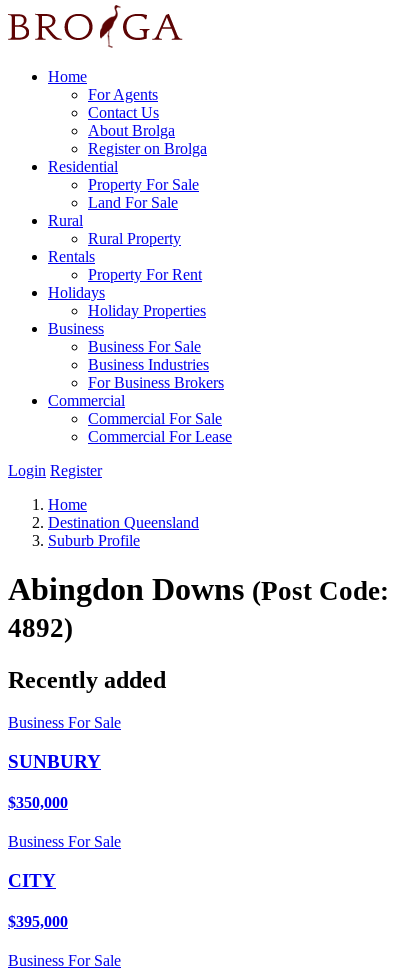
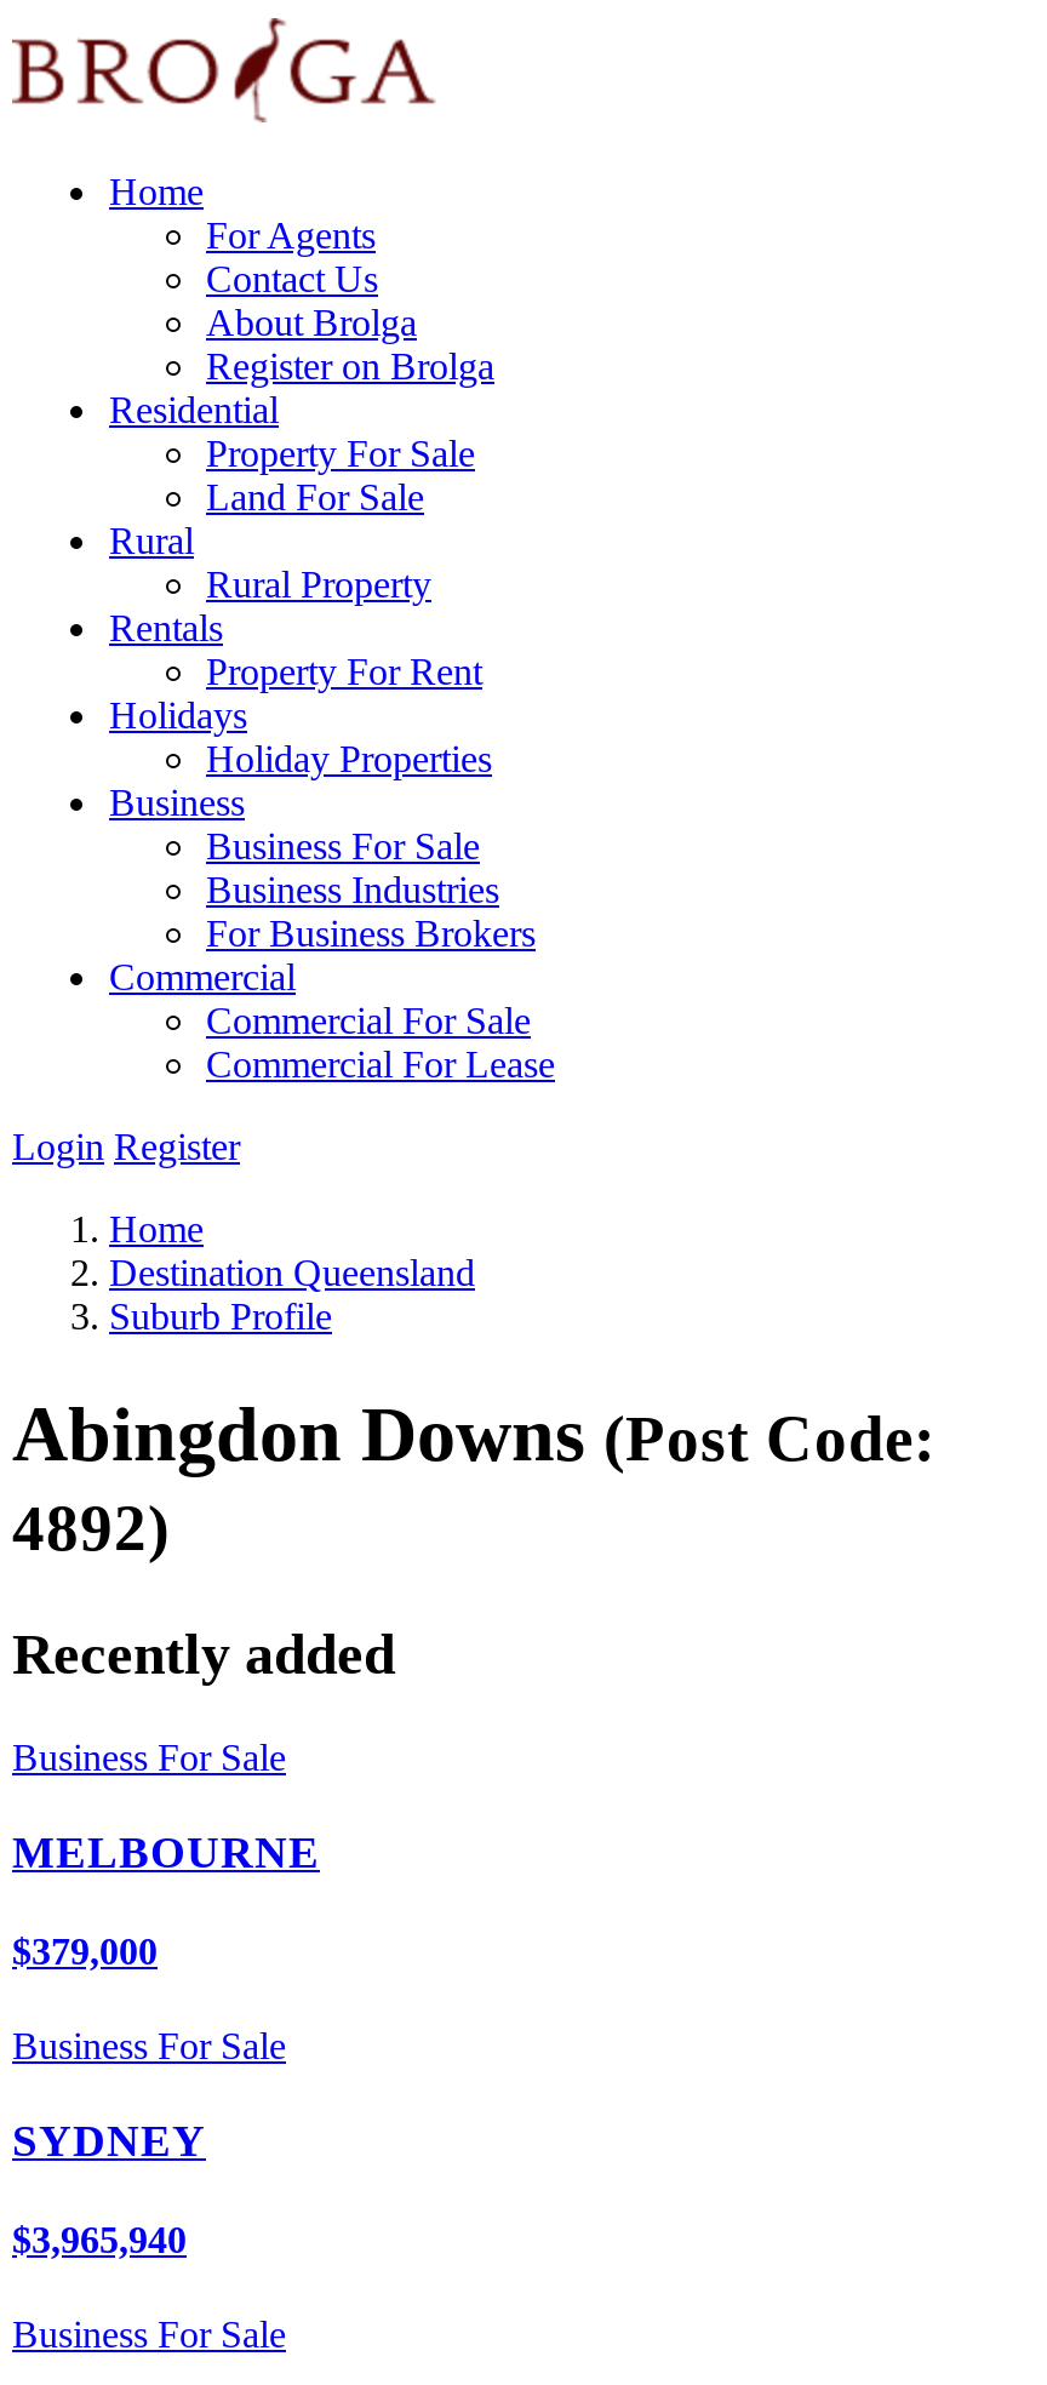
- SUNBURY
+ MELBOURNE

- $350,000
+ $379,000

- CITY
+ SYDNEY

- $395,000
+ $3,965,940
